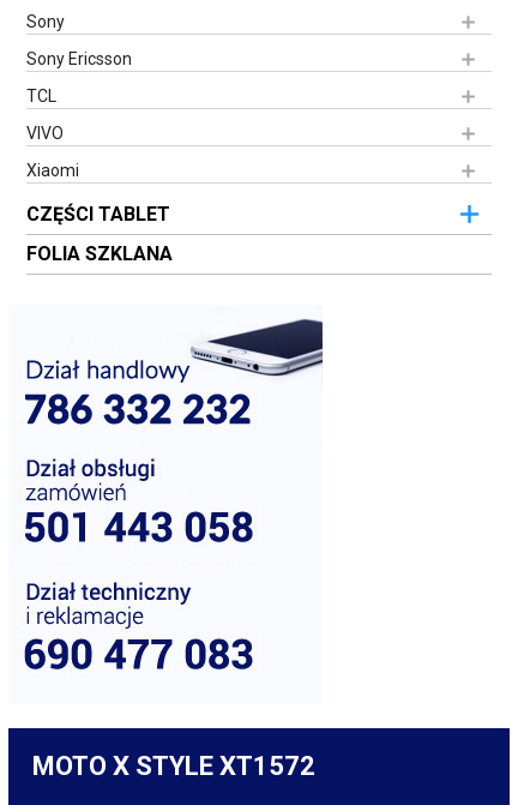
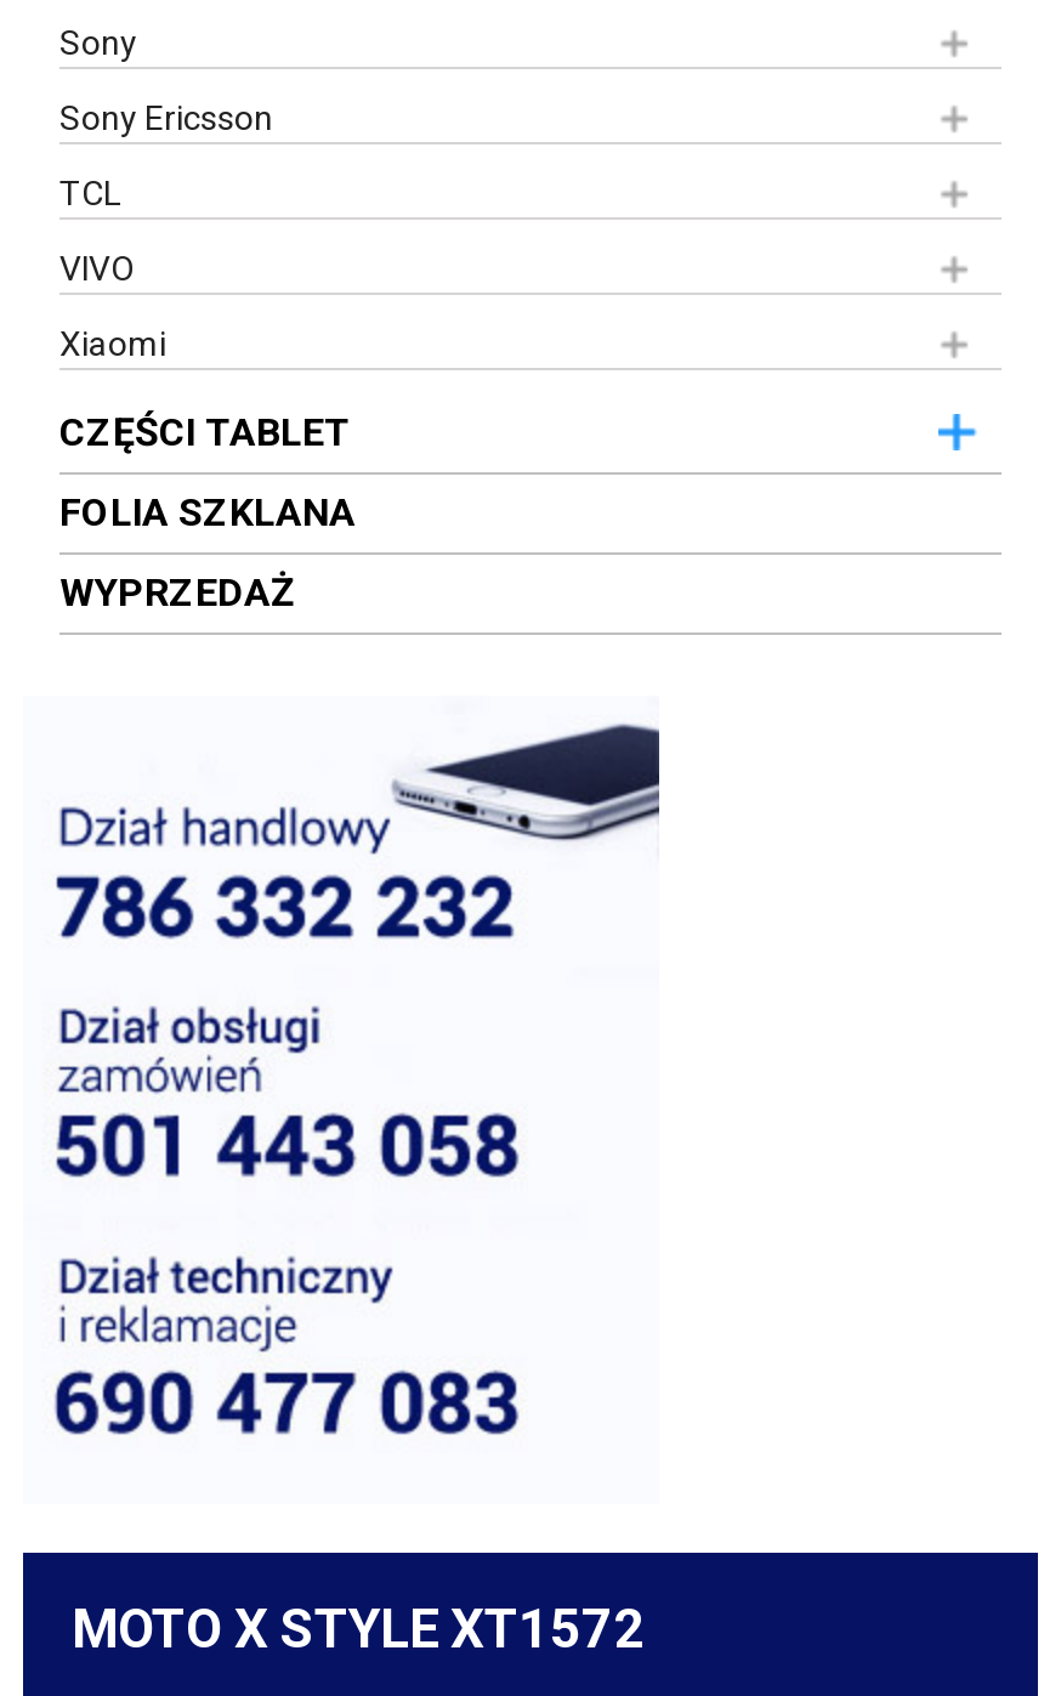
+ WYPRZEDAŻ
